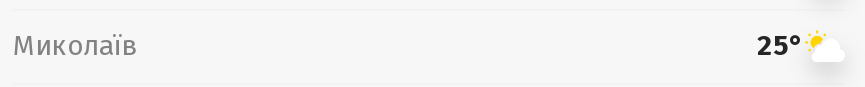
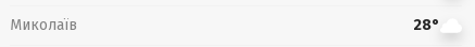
- 25°
+ 28°
